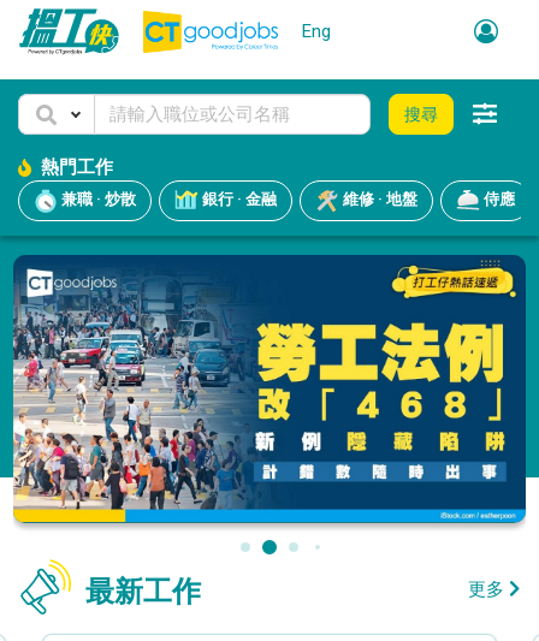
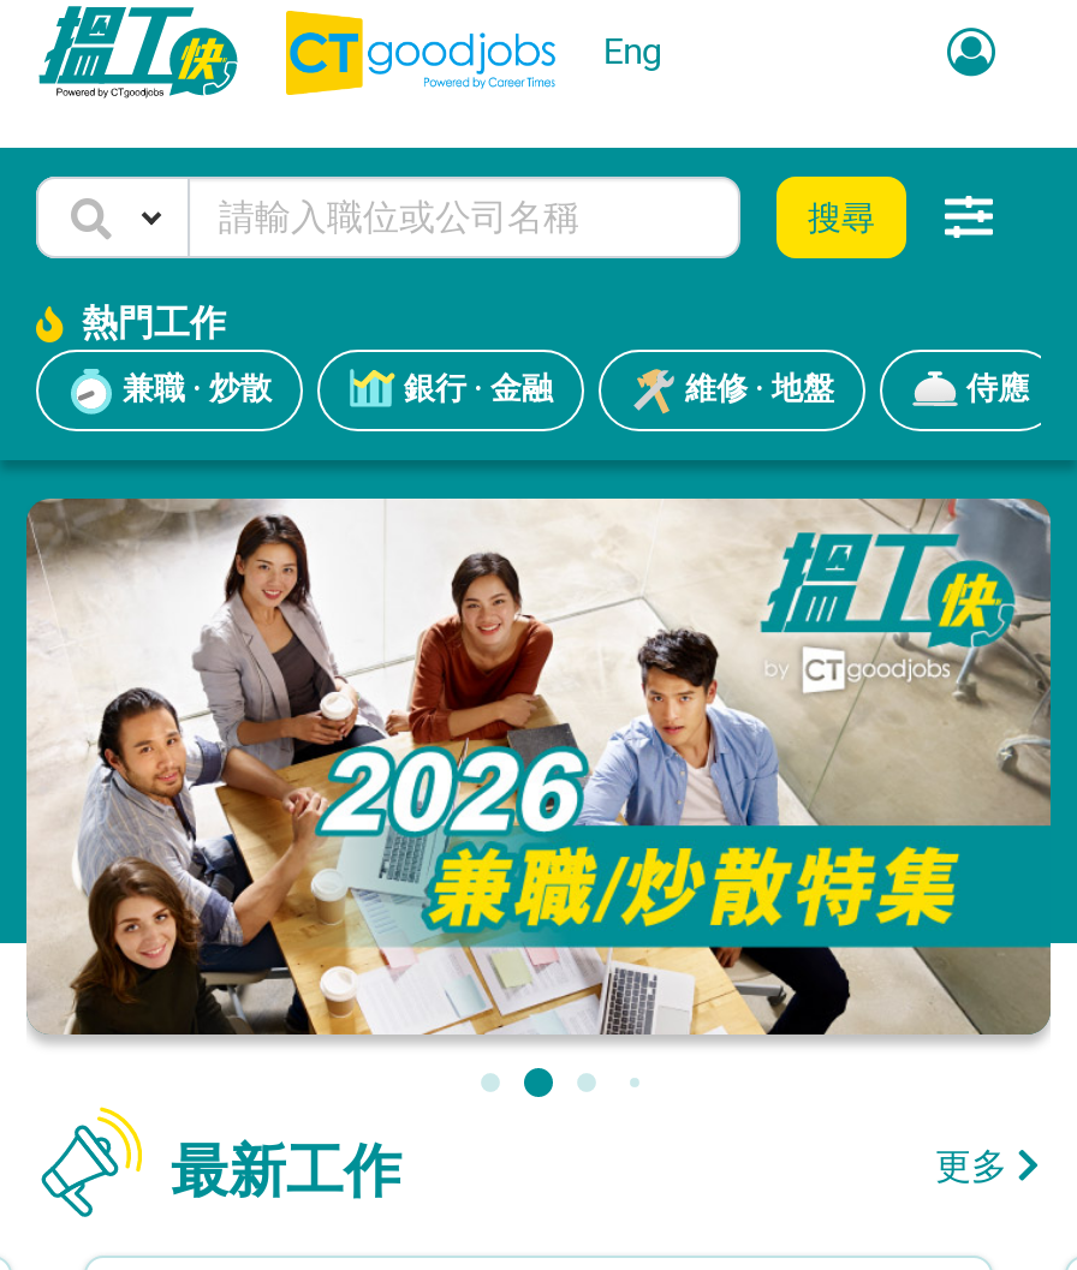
- [image]
+ [image]
